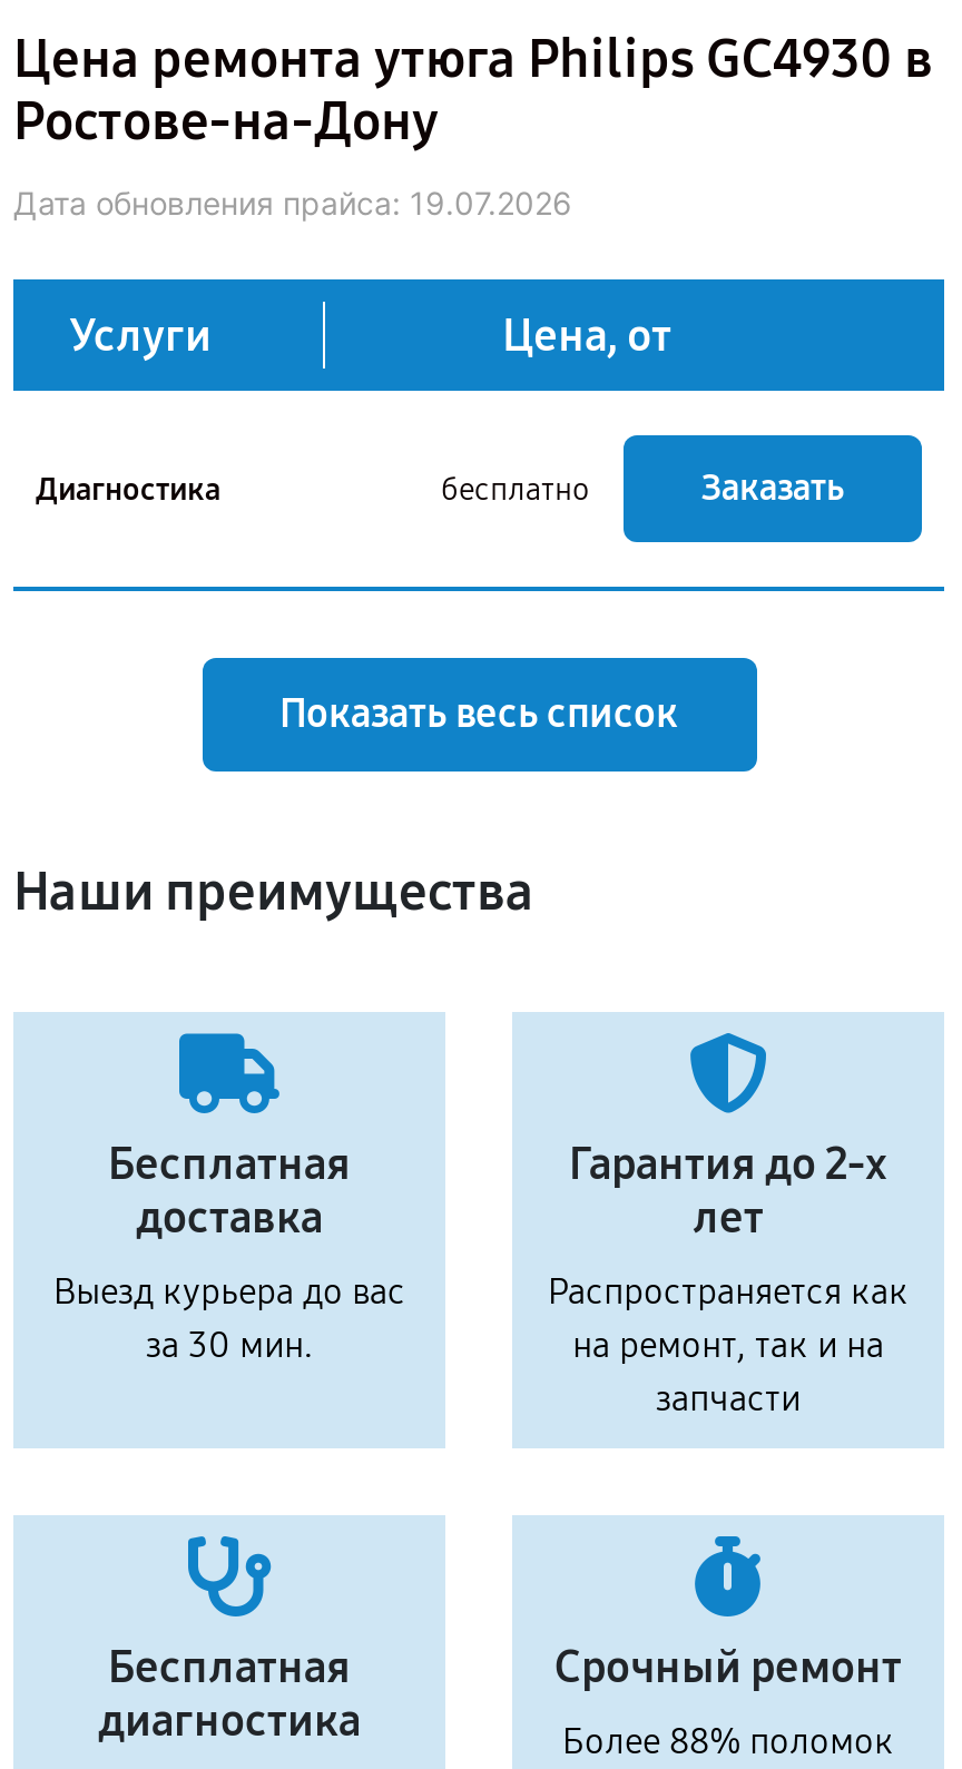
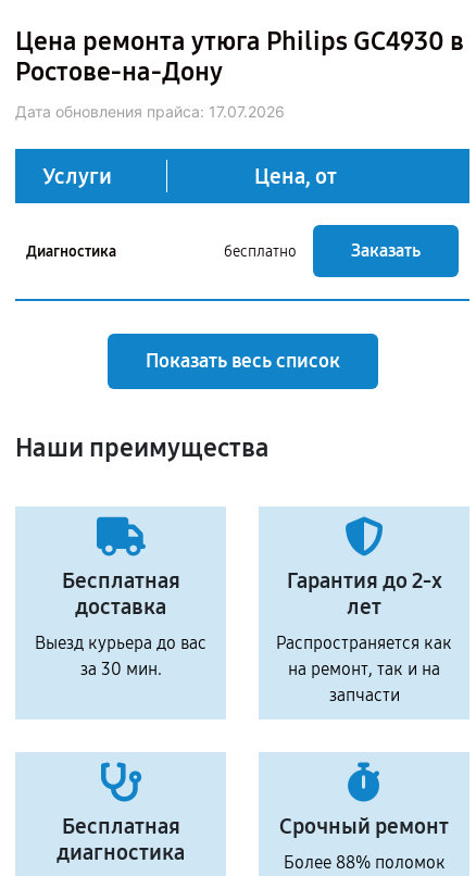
- Дата обновления прайса: 19.07.2026
+ Дата обновления прайса: 17.07.2026
